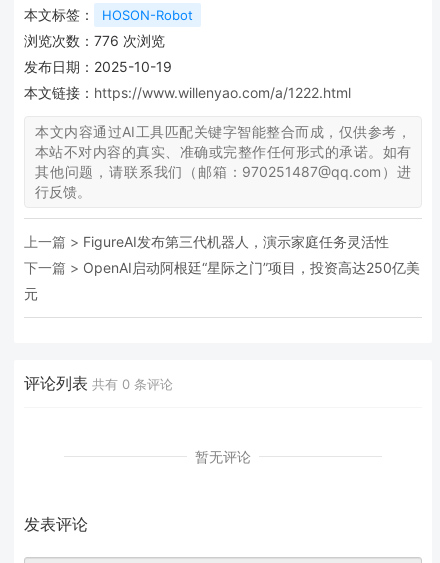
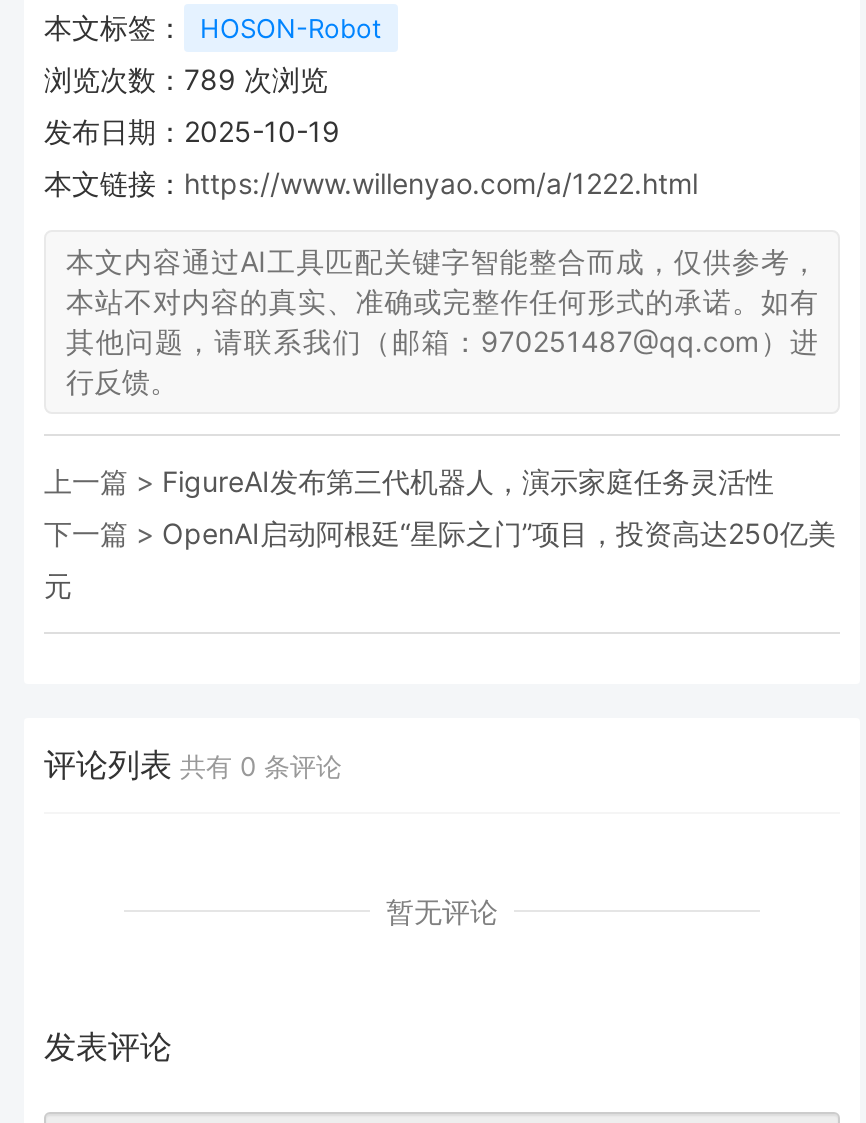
- 浏览次数：776次浏览
+ 浏览次数：789次浏览
